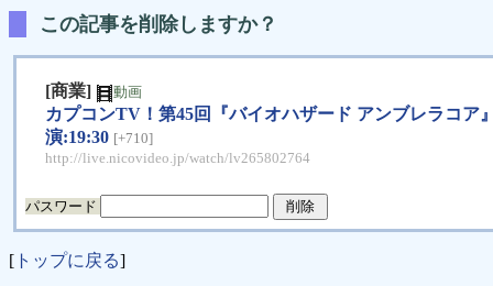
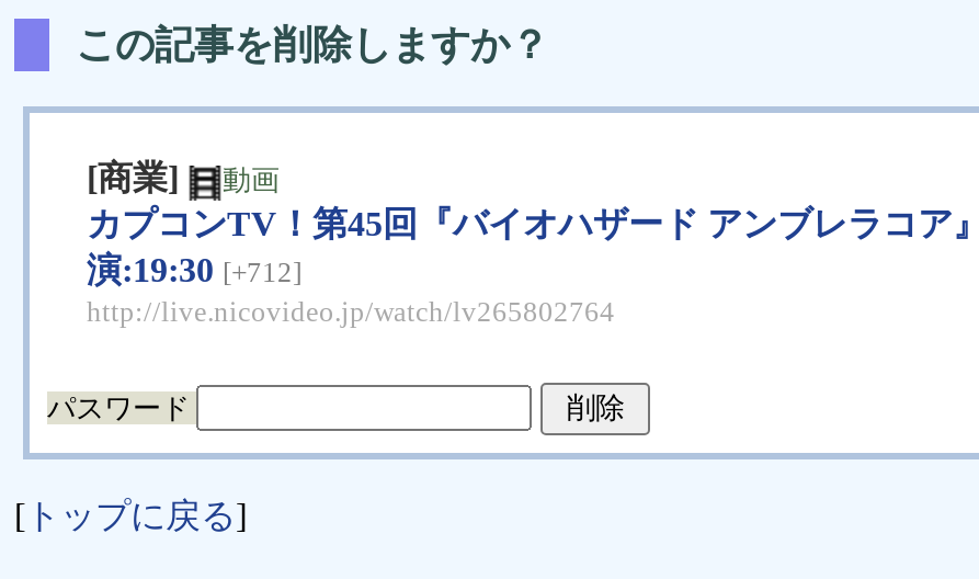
- 演:19:30 [+710]
+ 演:19:30 [+712]
